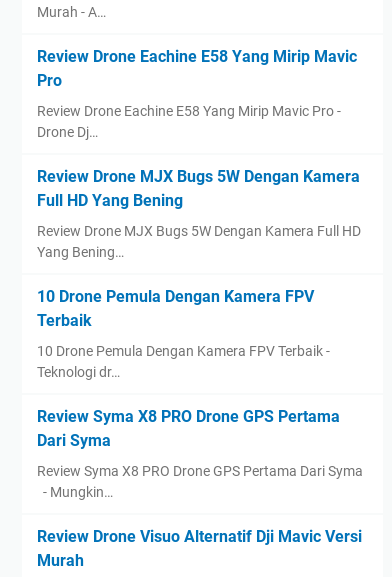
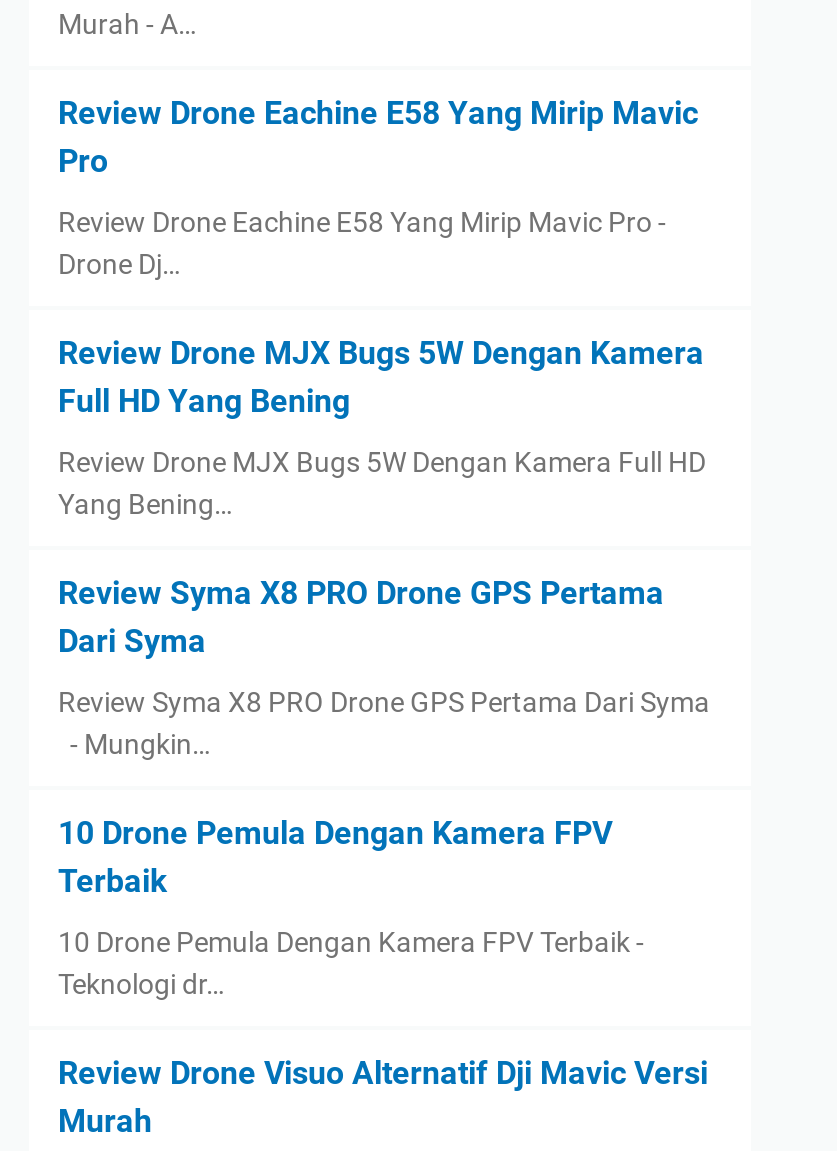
moved down: 10 Drone Pemula Dengan Kamera FPV | Terbaik | 10 Drone Pemula Dengan Kamera FPV Terbaik - | Teknologi dr…

moved up: Review Syma X8 PRO Drone GPS Pertama | Dari Syma | Review Syma X8 PRO Drone GPS Pertama Dari Syma | - Mungkin…
